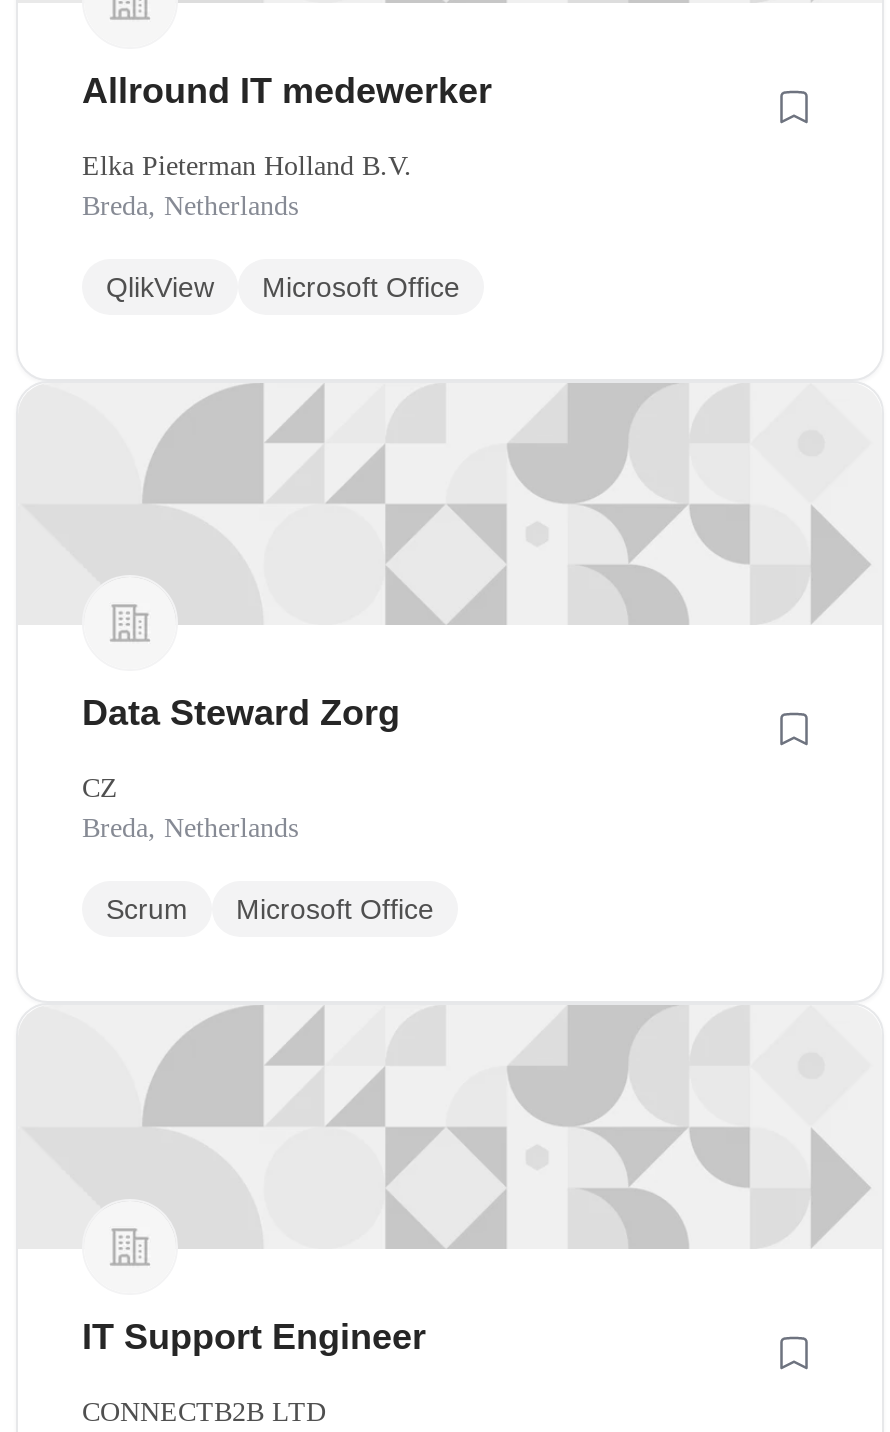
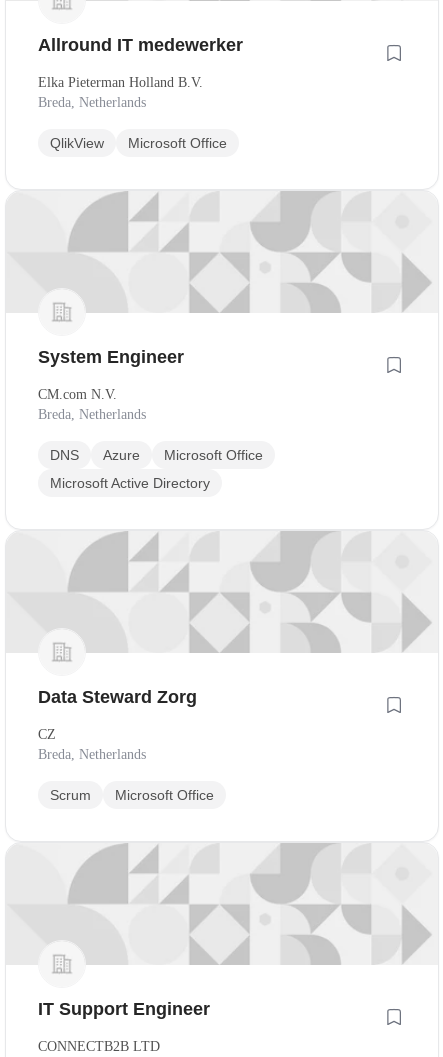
+ System Engineer
+ CM.com N.V.
+ Breda, Netherlands
+ DNS
+ Azure
+ Microsoft Office
+ Microsoft Active Directory
